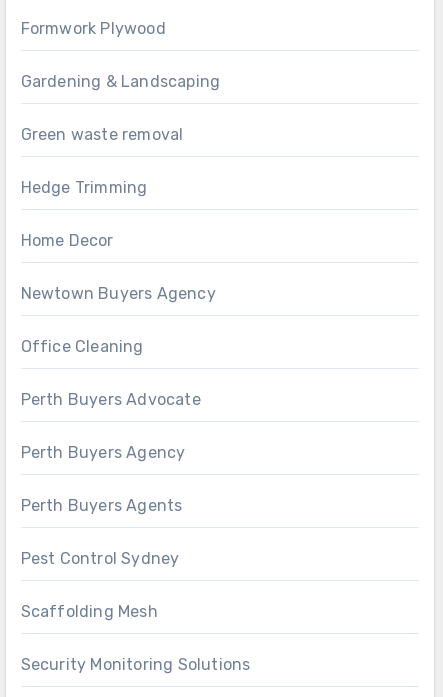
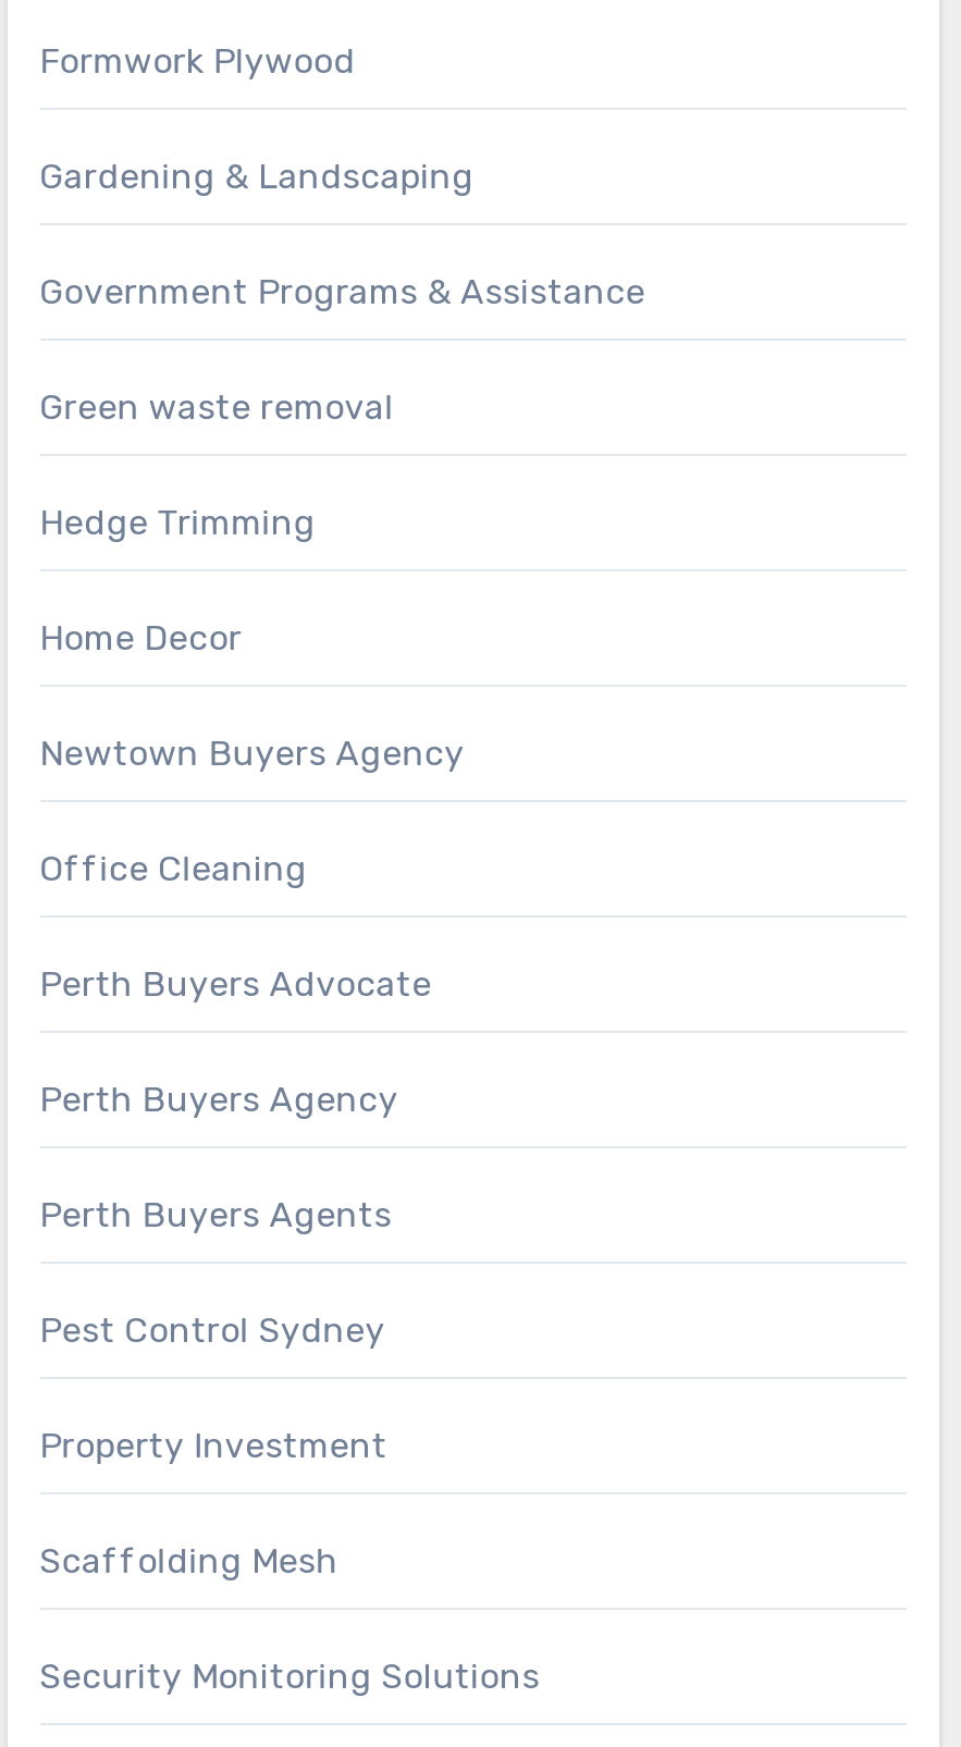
+ Government Programs & Assistance

+ Property Investment
